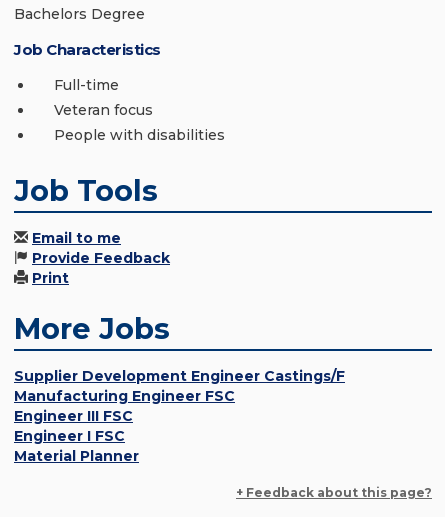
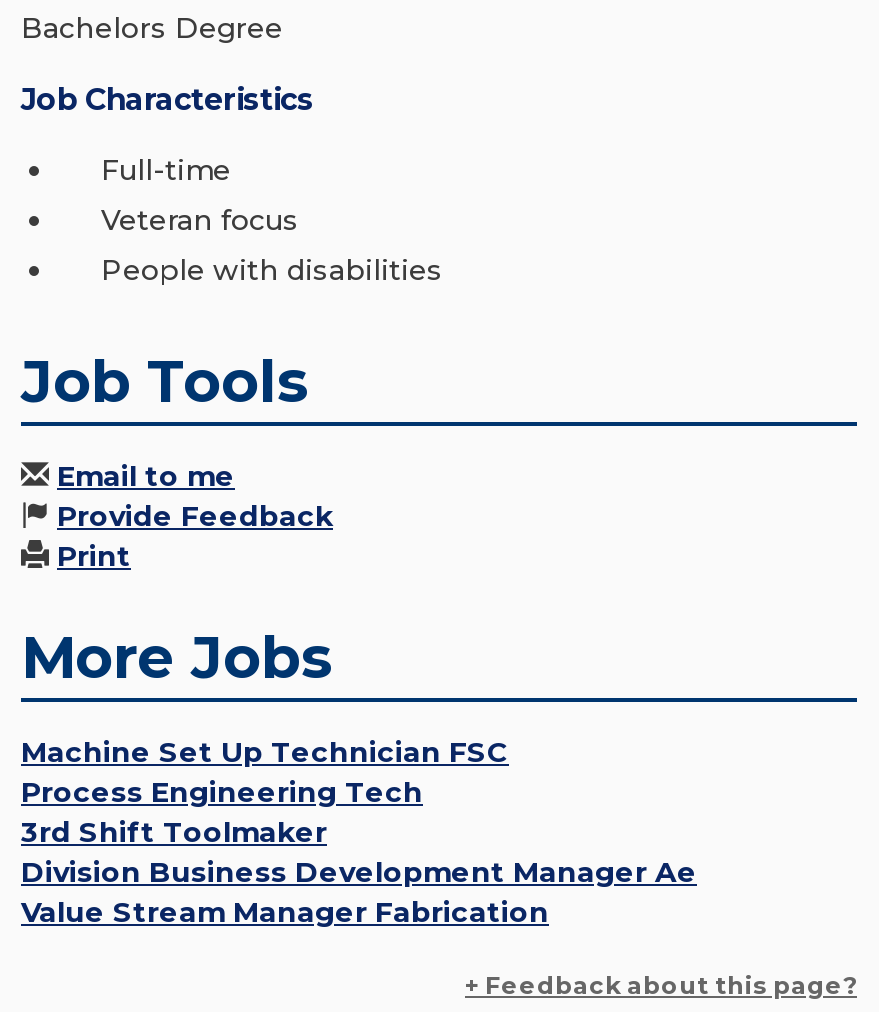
- Supplier Development Engineer Castings/F
- Manufacturing Engineer FSC
- Engineer III FSC
- Engineer I FSC
- Material Planner
+ Machine Set Up Technician FSC
+ Process Engineering Tech
+ 3rd Shift Toolmaker
+ Division Business Development Manager Ae
+ Value Stream Manager Fabrication
